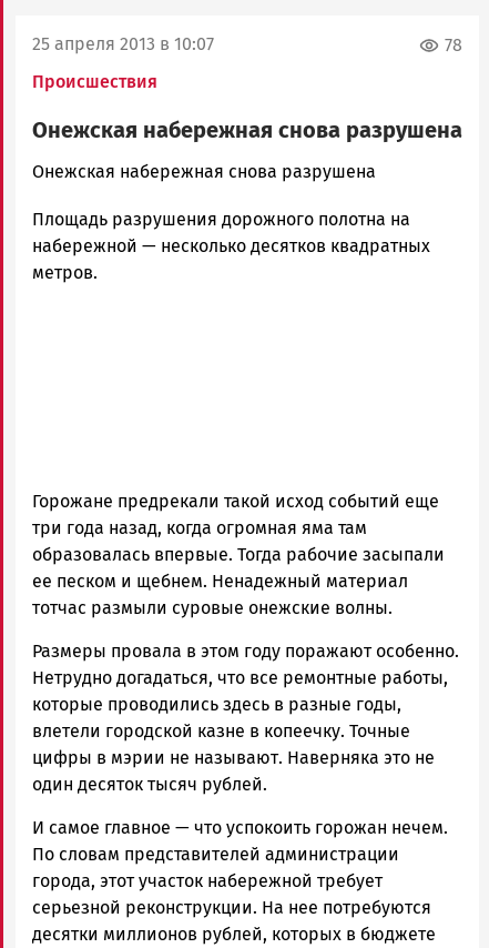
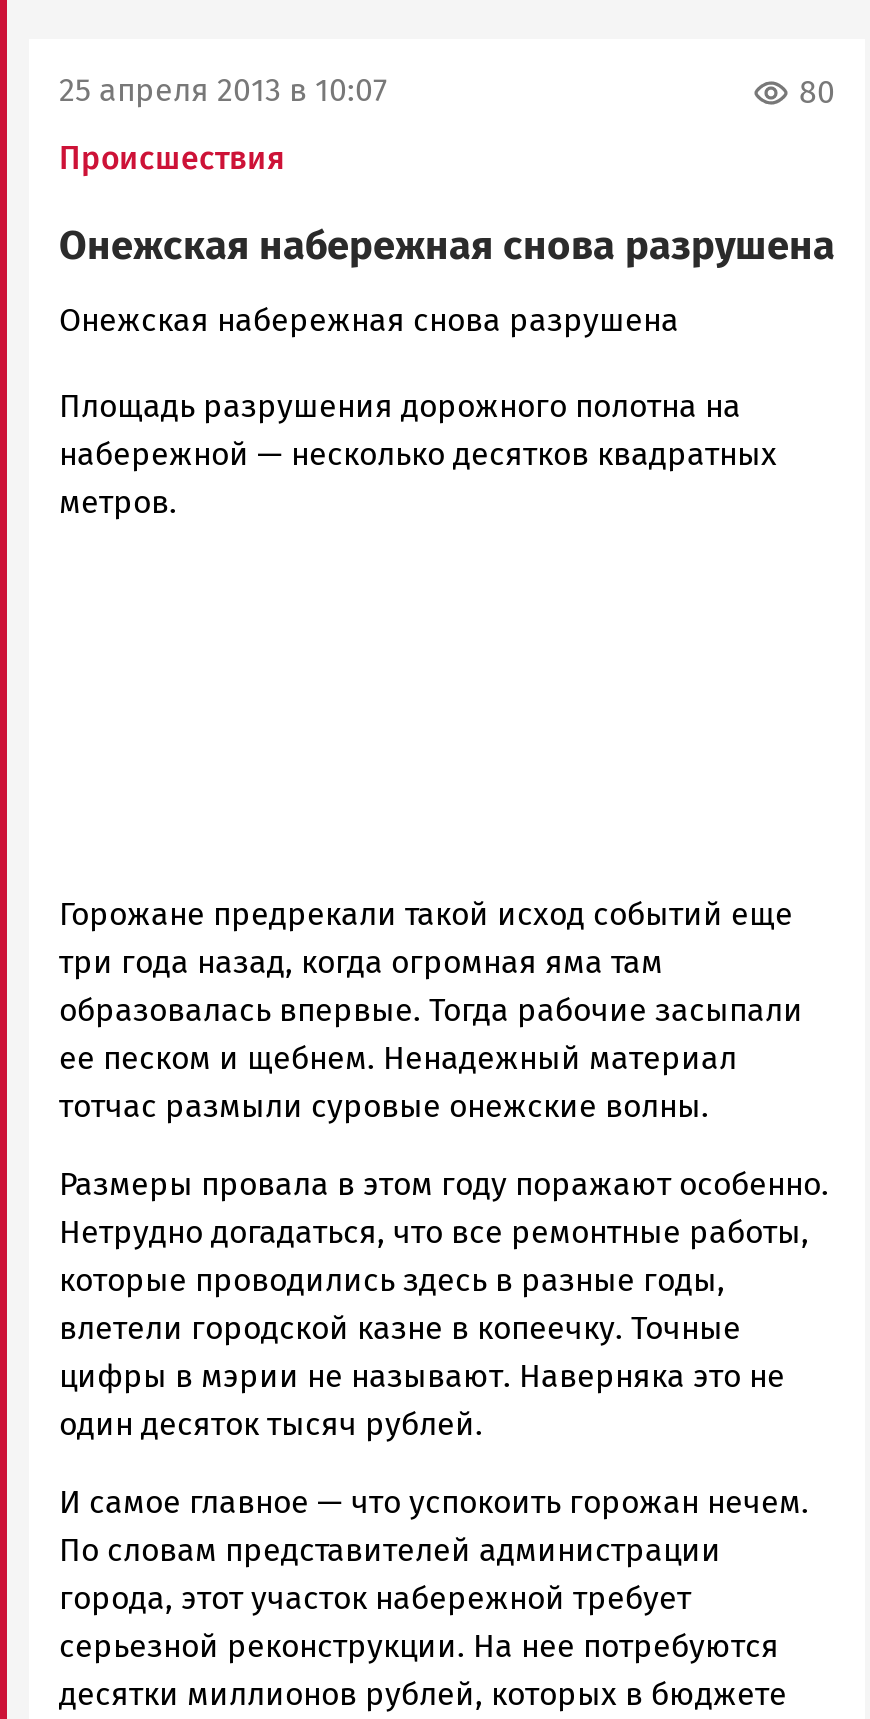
- 78
+ 80
